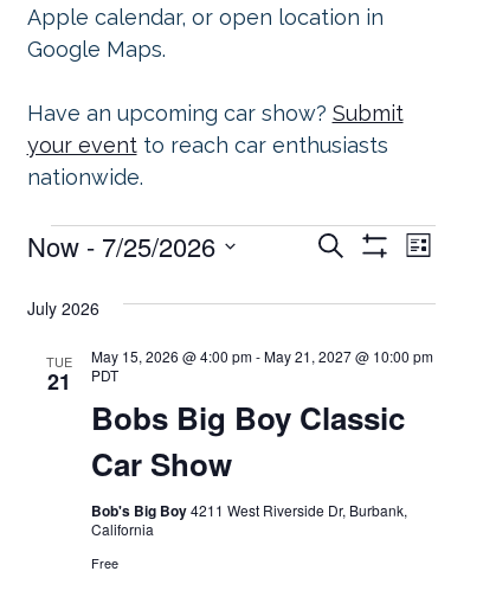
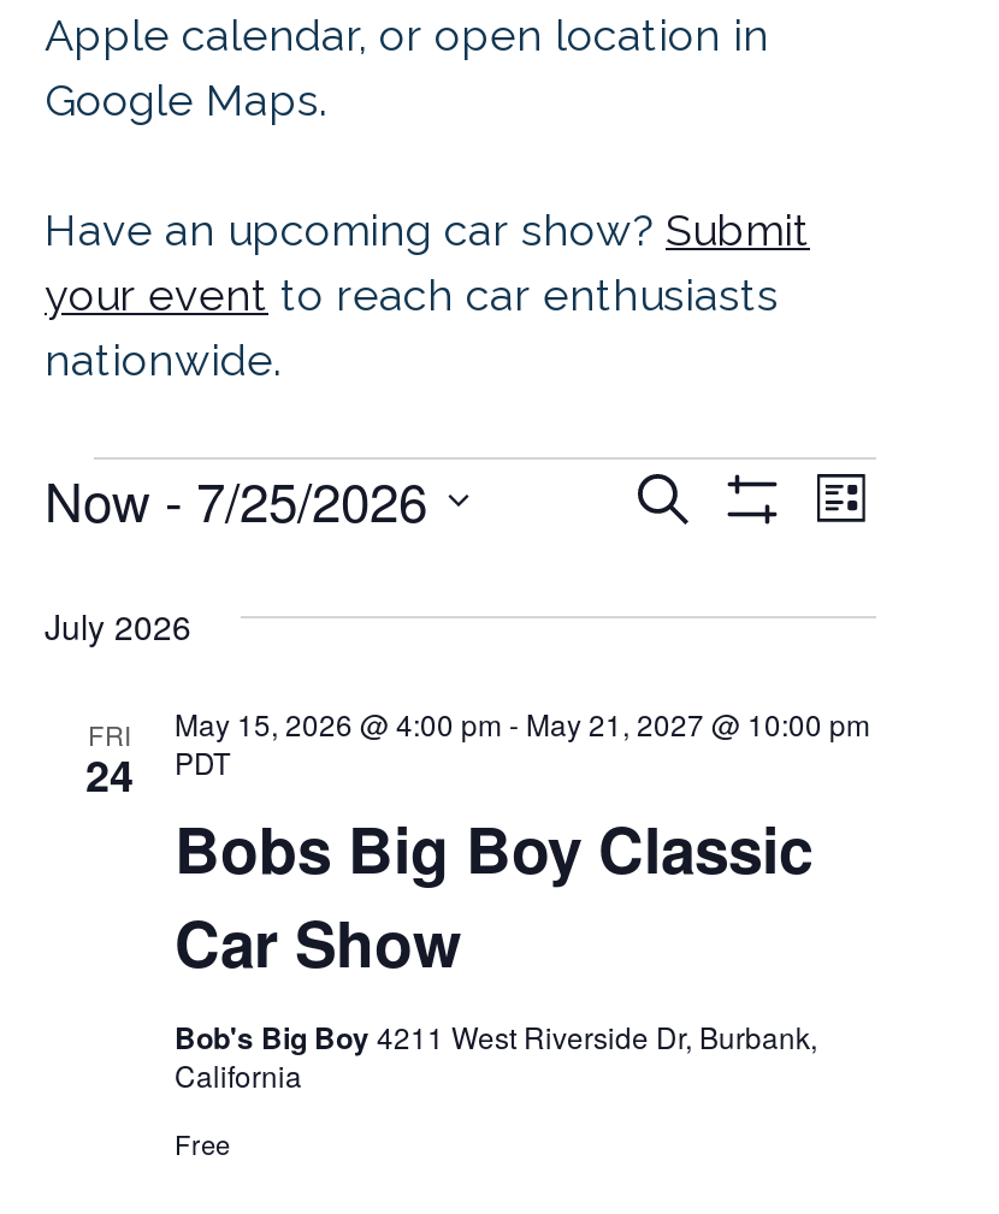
- TUE
- 21
+ FRI
+ 24
